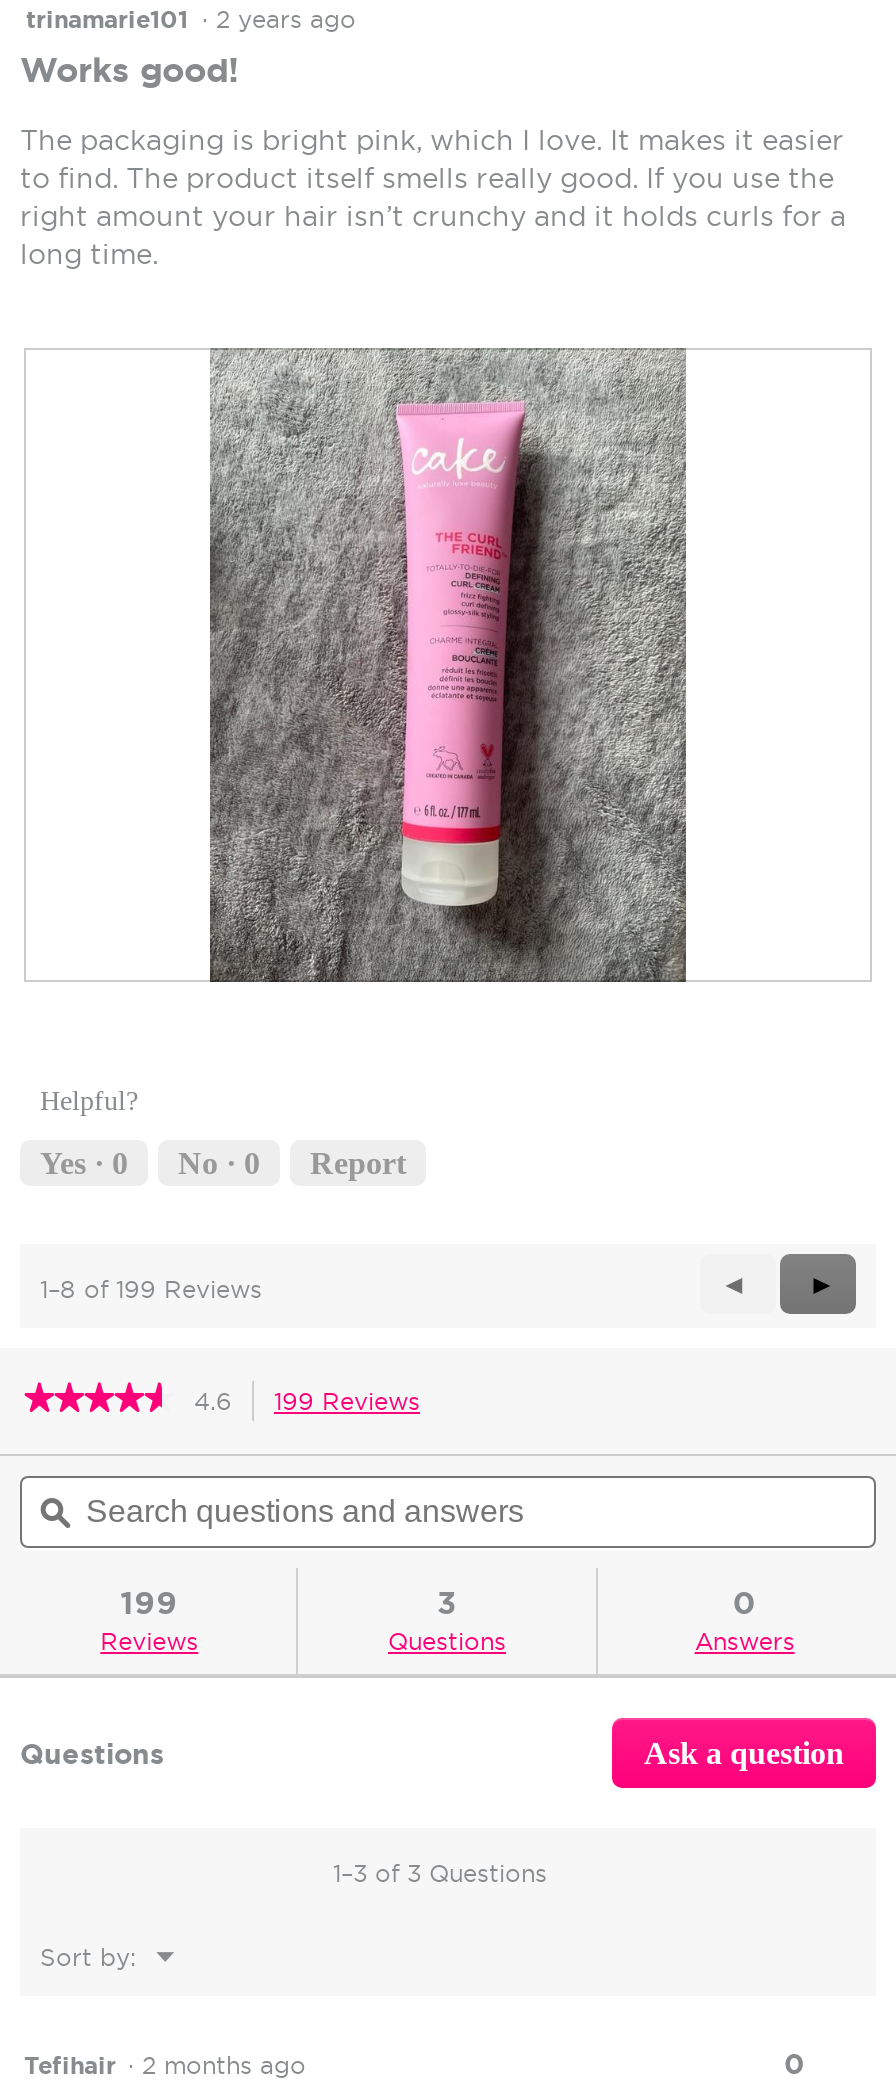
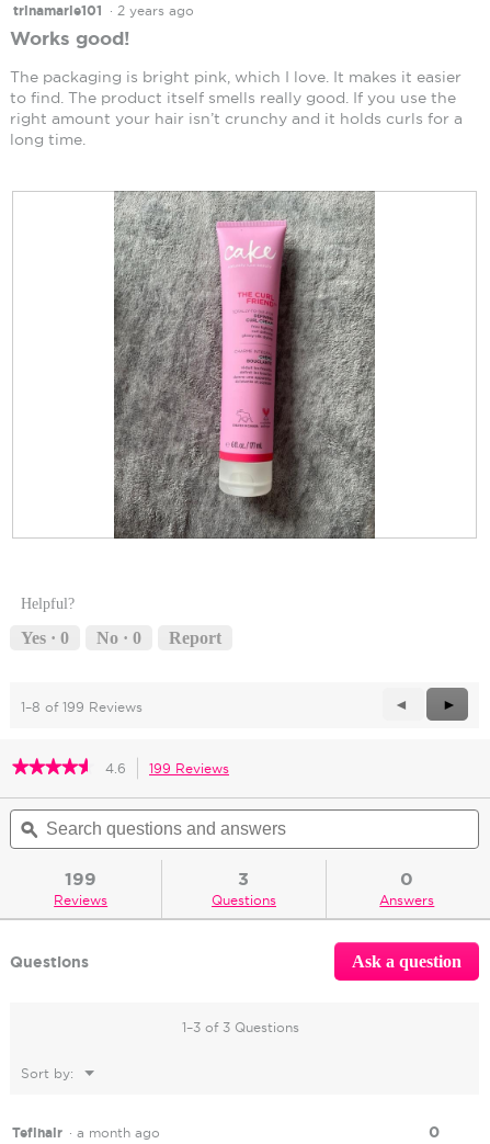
- Tefihair · 2 months ago
+ Tefihair · a month ago
